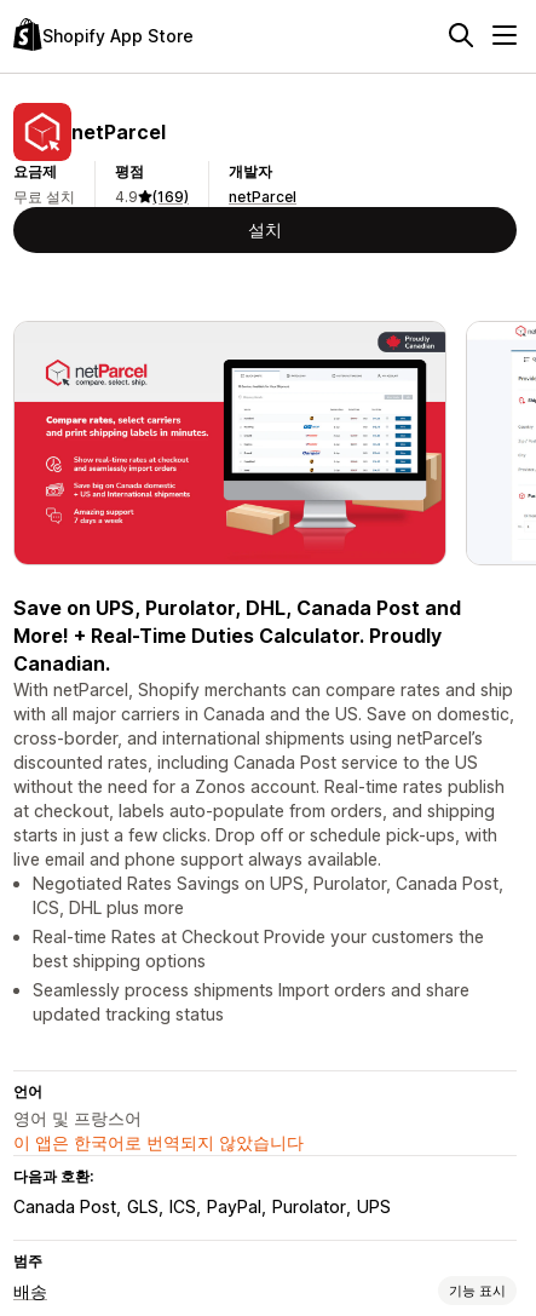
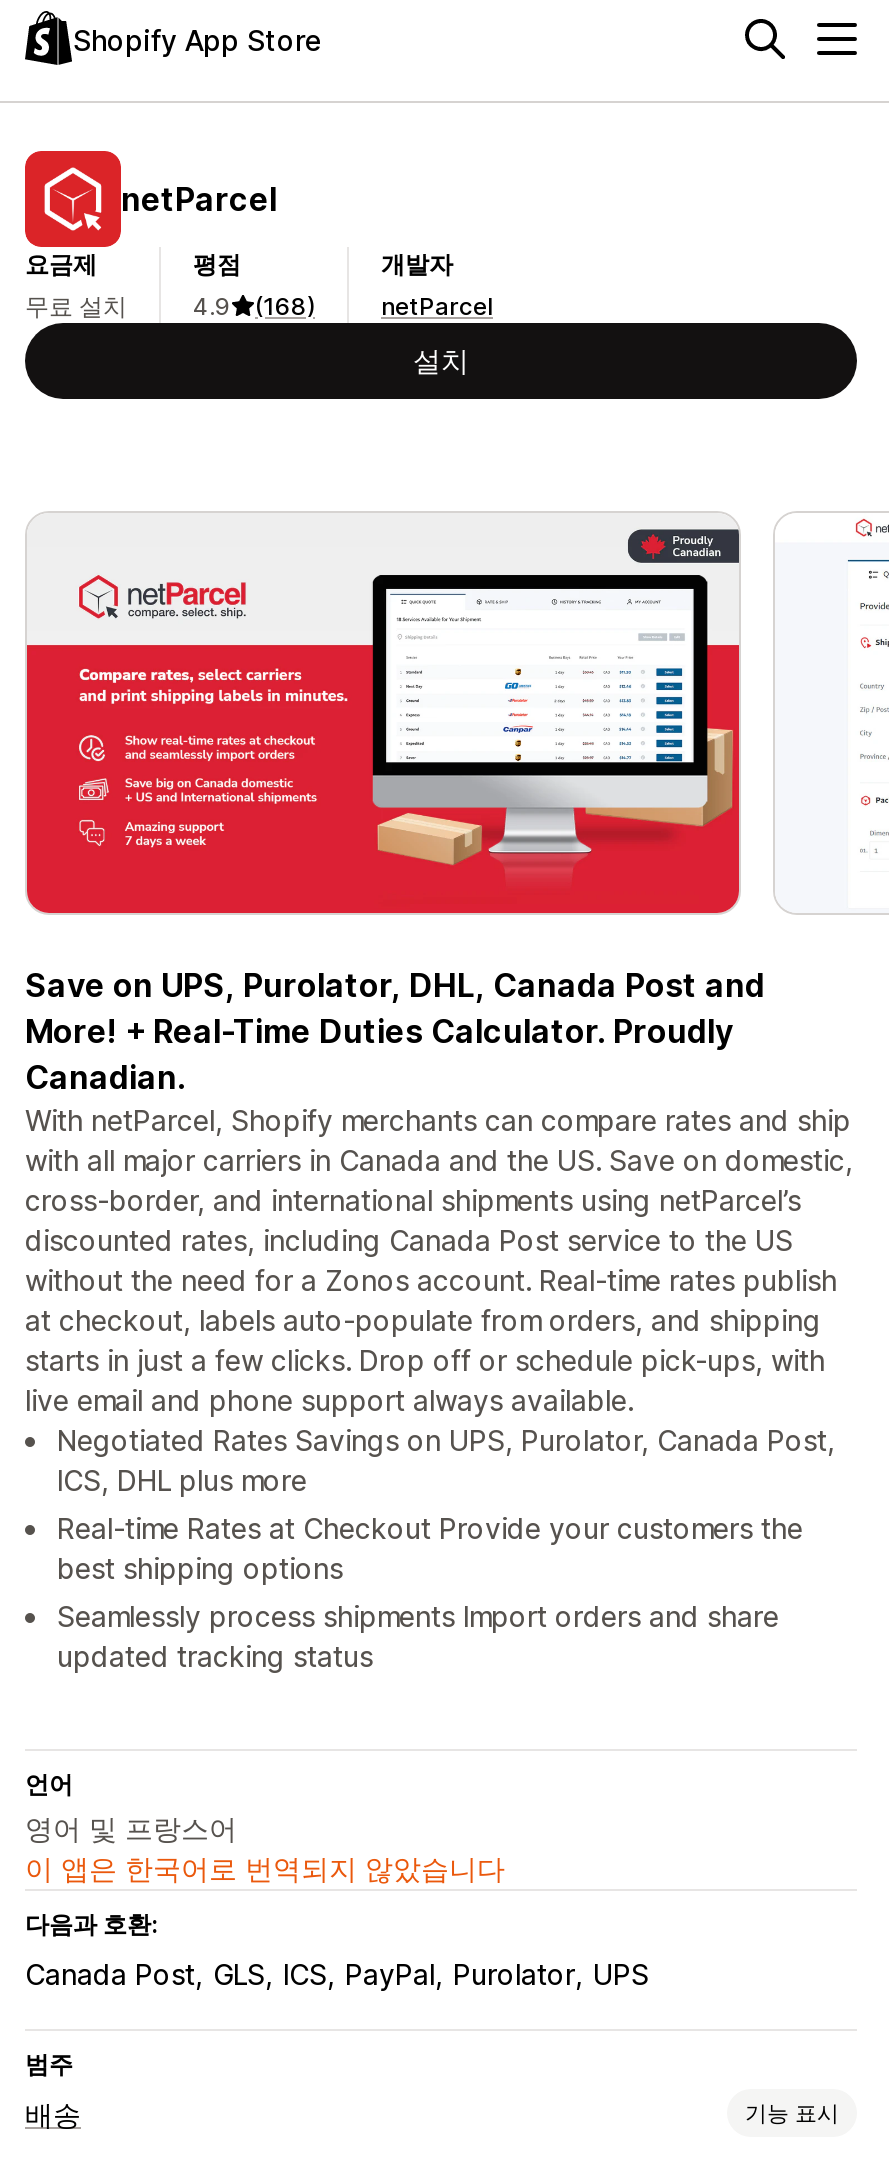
- 4.9 (169)
+ 4.9 (168)
